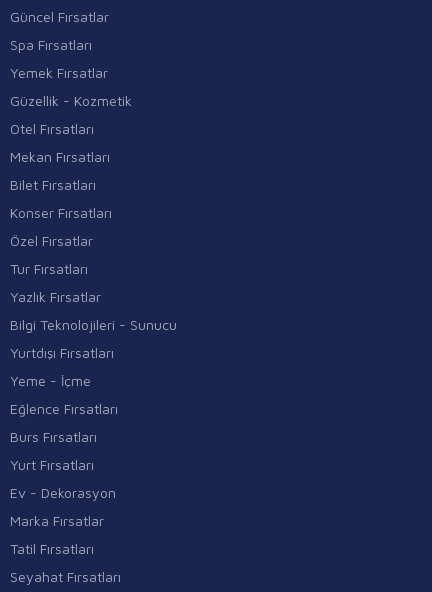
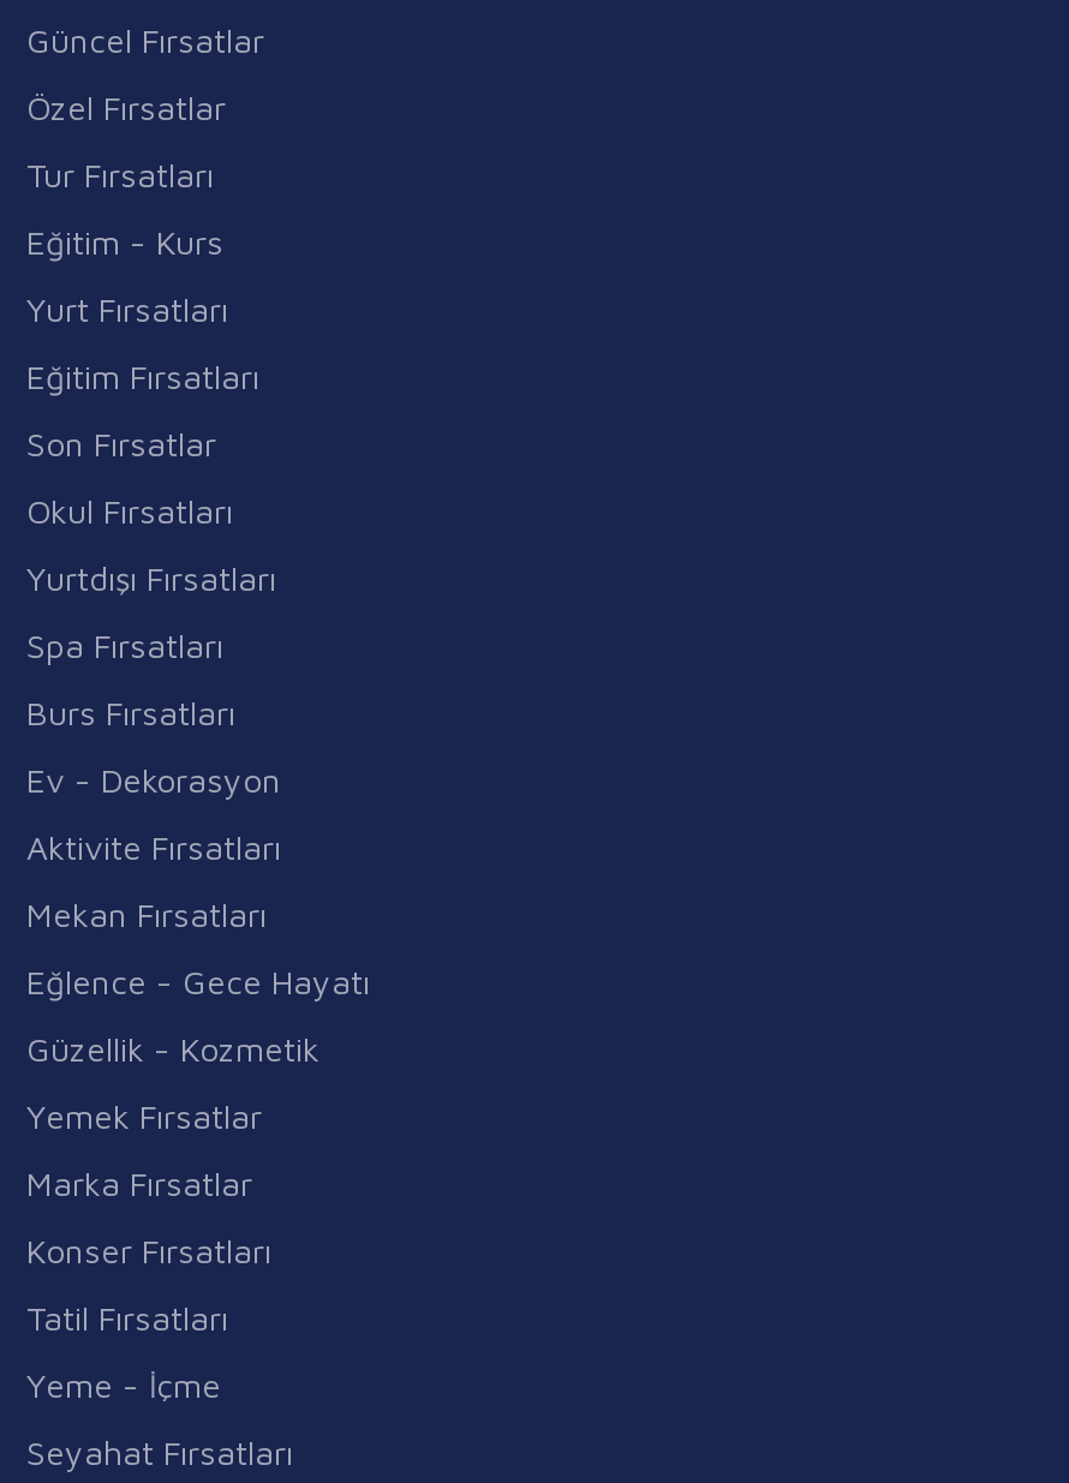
moved down: Spa Fırsatları | Yemek Fırsatlar | Güzellik - Kozmetik

- Otel Fırsatları
- Bilet Fırsatları

moved down: Mekan Fırsatları

moved down: Konser Fırsatları

moved up: Özel Fırsatlar | Tur Fırsatları

- Yazlık Fırsatlar
- Bilgi Teknolojileri - Sunucu
+ Eğitim - Kurs
+ Eğitim Fırsatları
+ Son Fırsatlar
+ Okul Fırsatları

moved up: Yurtdışı Fırsatları

+ Aktivite Fırsatları
+ Eğlence - Gece Hayatı

moved down: Yeme - İçme

- Eğlence Fırsatları

moved up: Burs Fırsatları

moved up: Yurt Fırsatları

moved up: Ev - Dekorasyon | Marka Fırsatlar | Tatil Fırsatları
